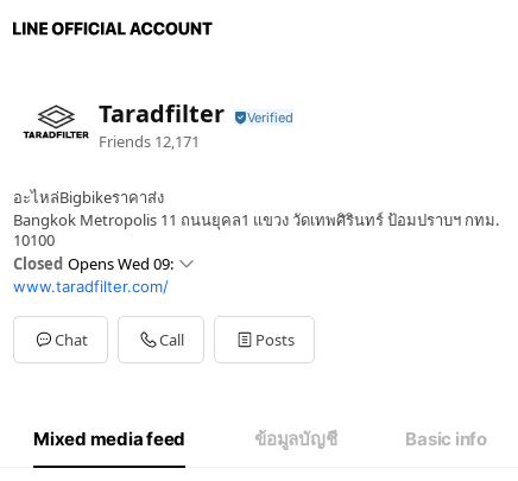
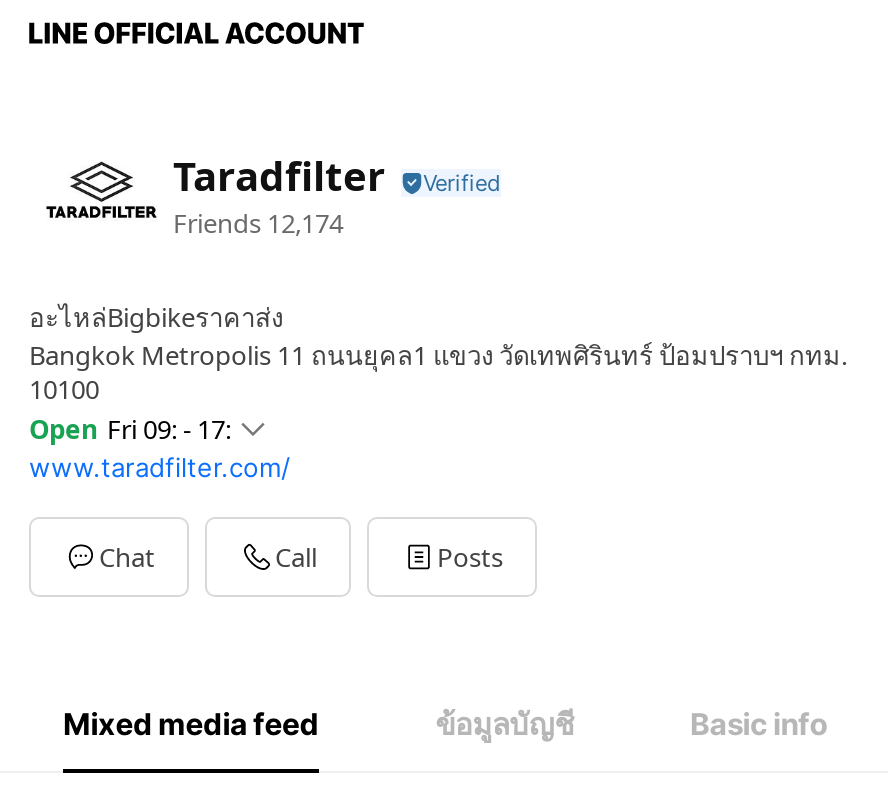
- Friends 12,171
+ Friends 12,174

- Closed Opens Wed 09:
+ Open Fri 09: - 17:
